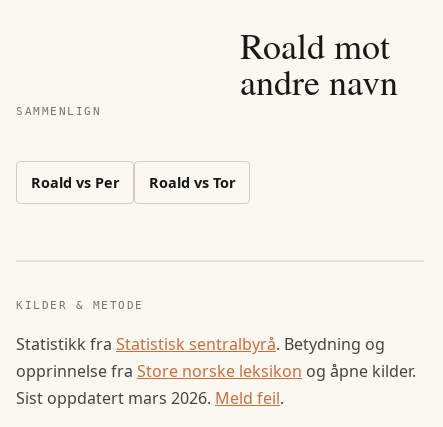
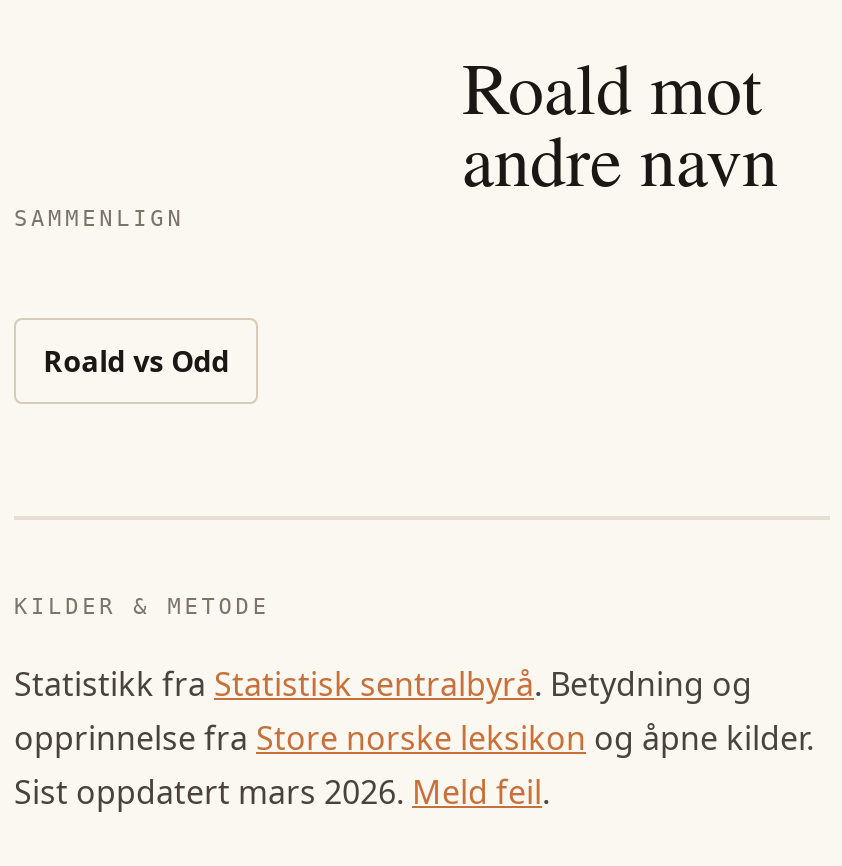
- Roald vs Per
- Roald vs Tor
+ Roald vs Odd
